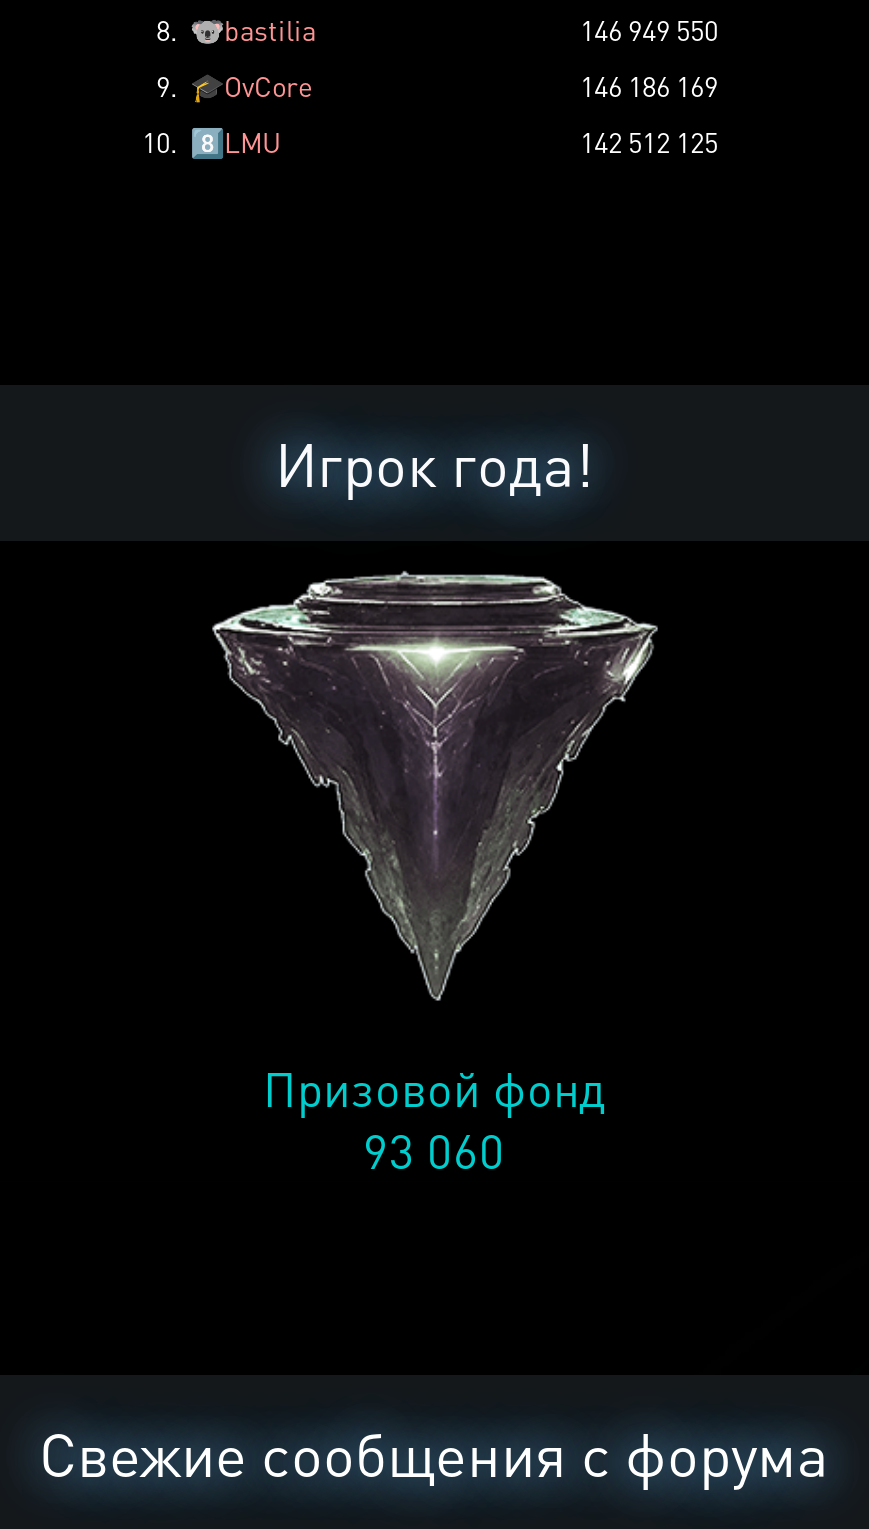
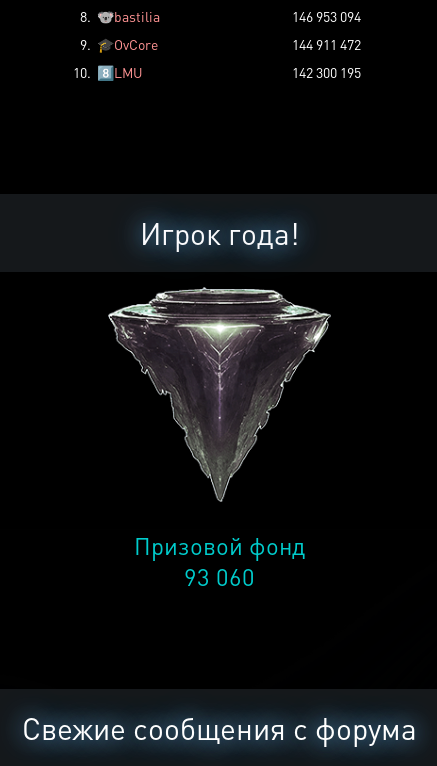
- 146 949 550
+ 146 953 094

- 146 186 169
+ 144 911 472

- 142 512 125
+ 142 300 195
